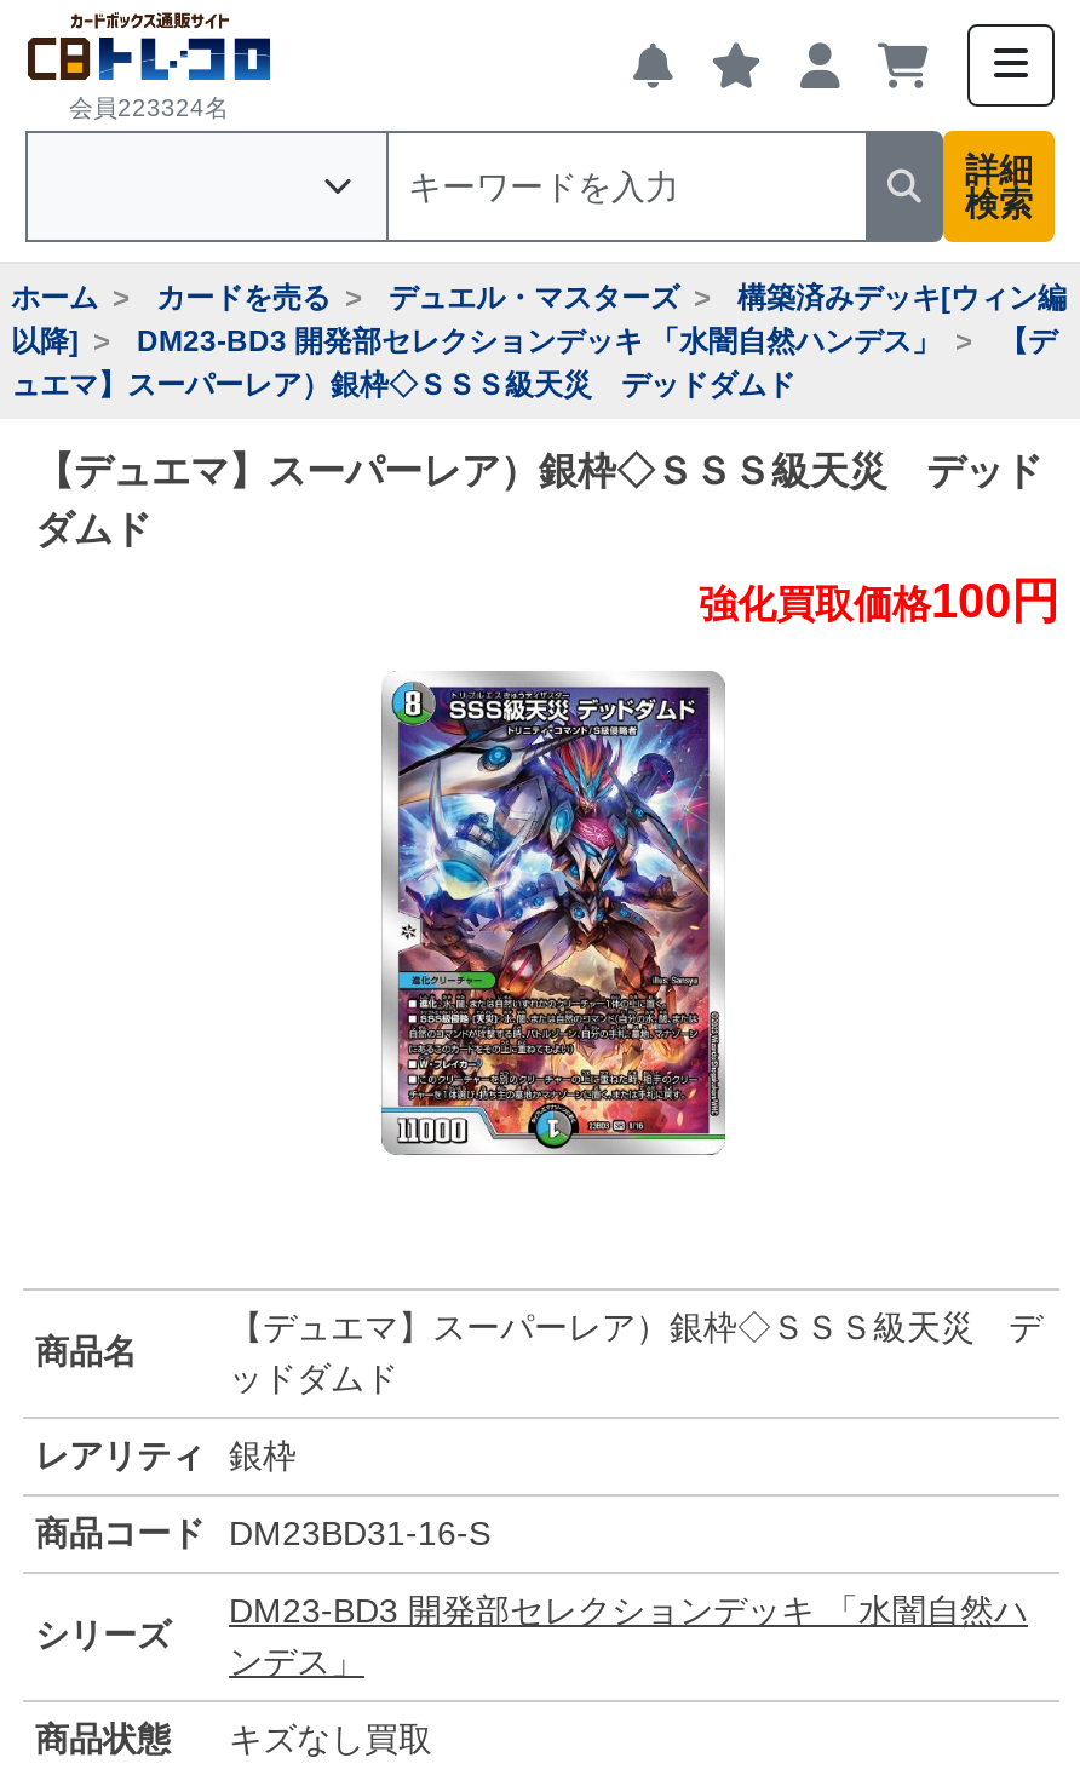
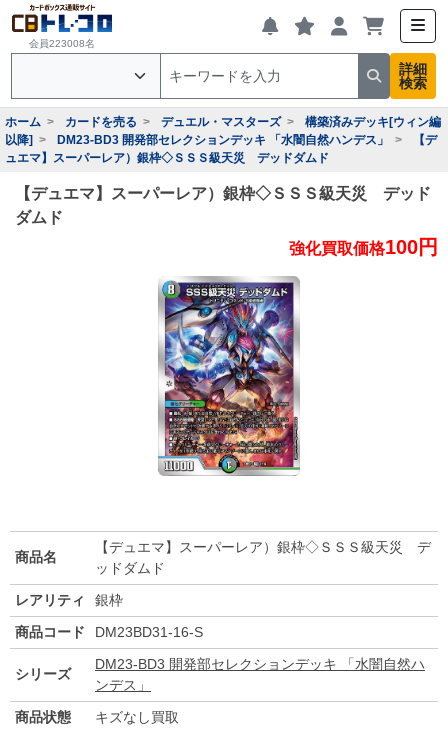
- 会員223324名
+ 会員223008名
